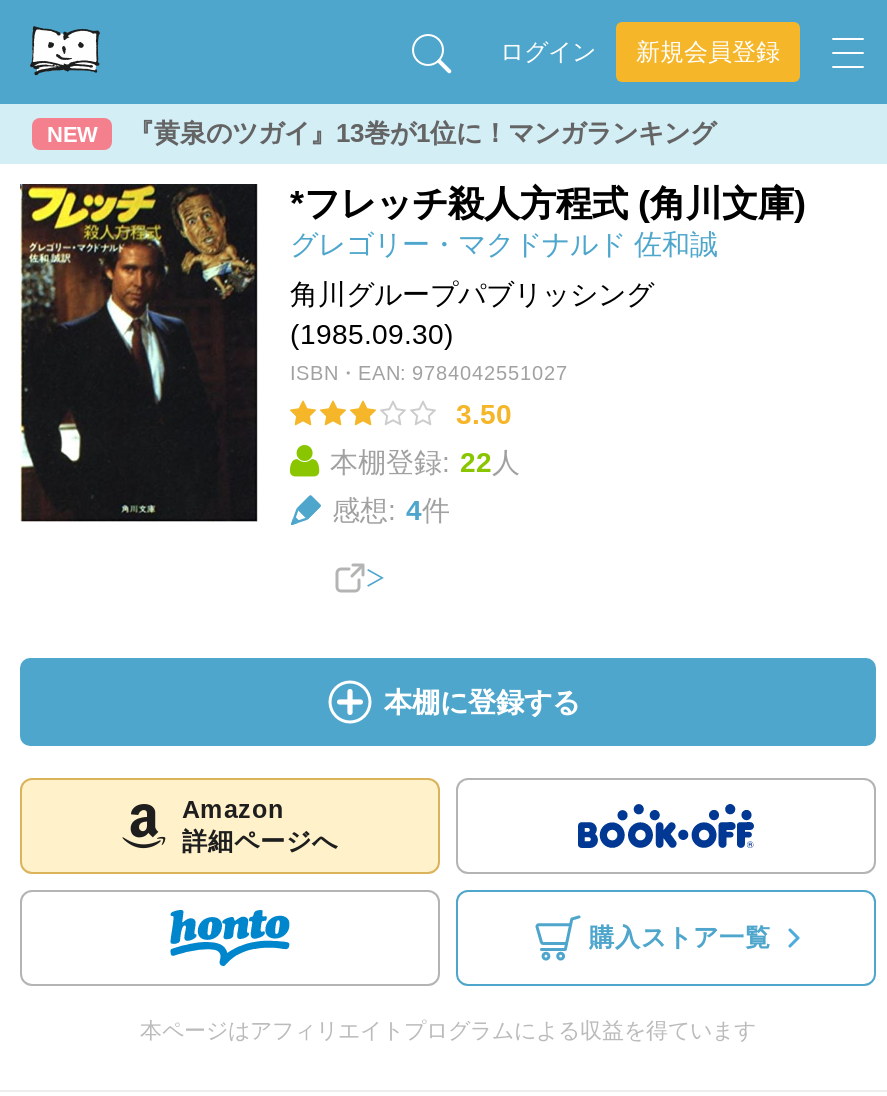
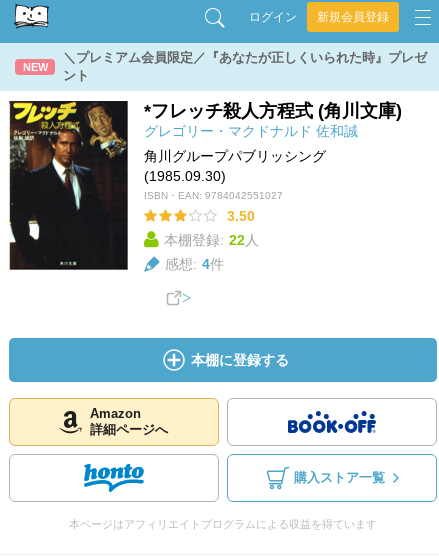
- 『黄泉のツガイ』13巻が1位に！マンガランキング
+ ＼プレミアム会員限定／『あなたが正しくいられた時』プレゼ
+ ント
